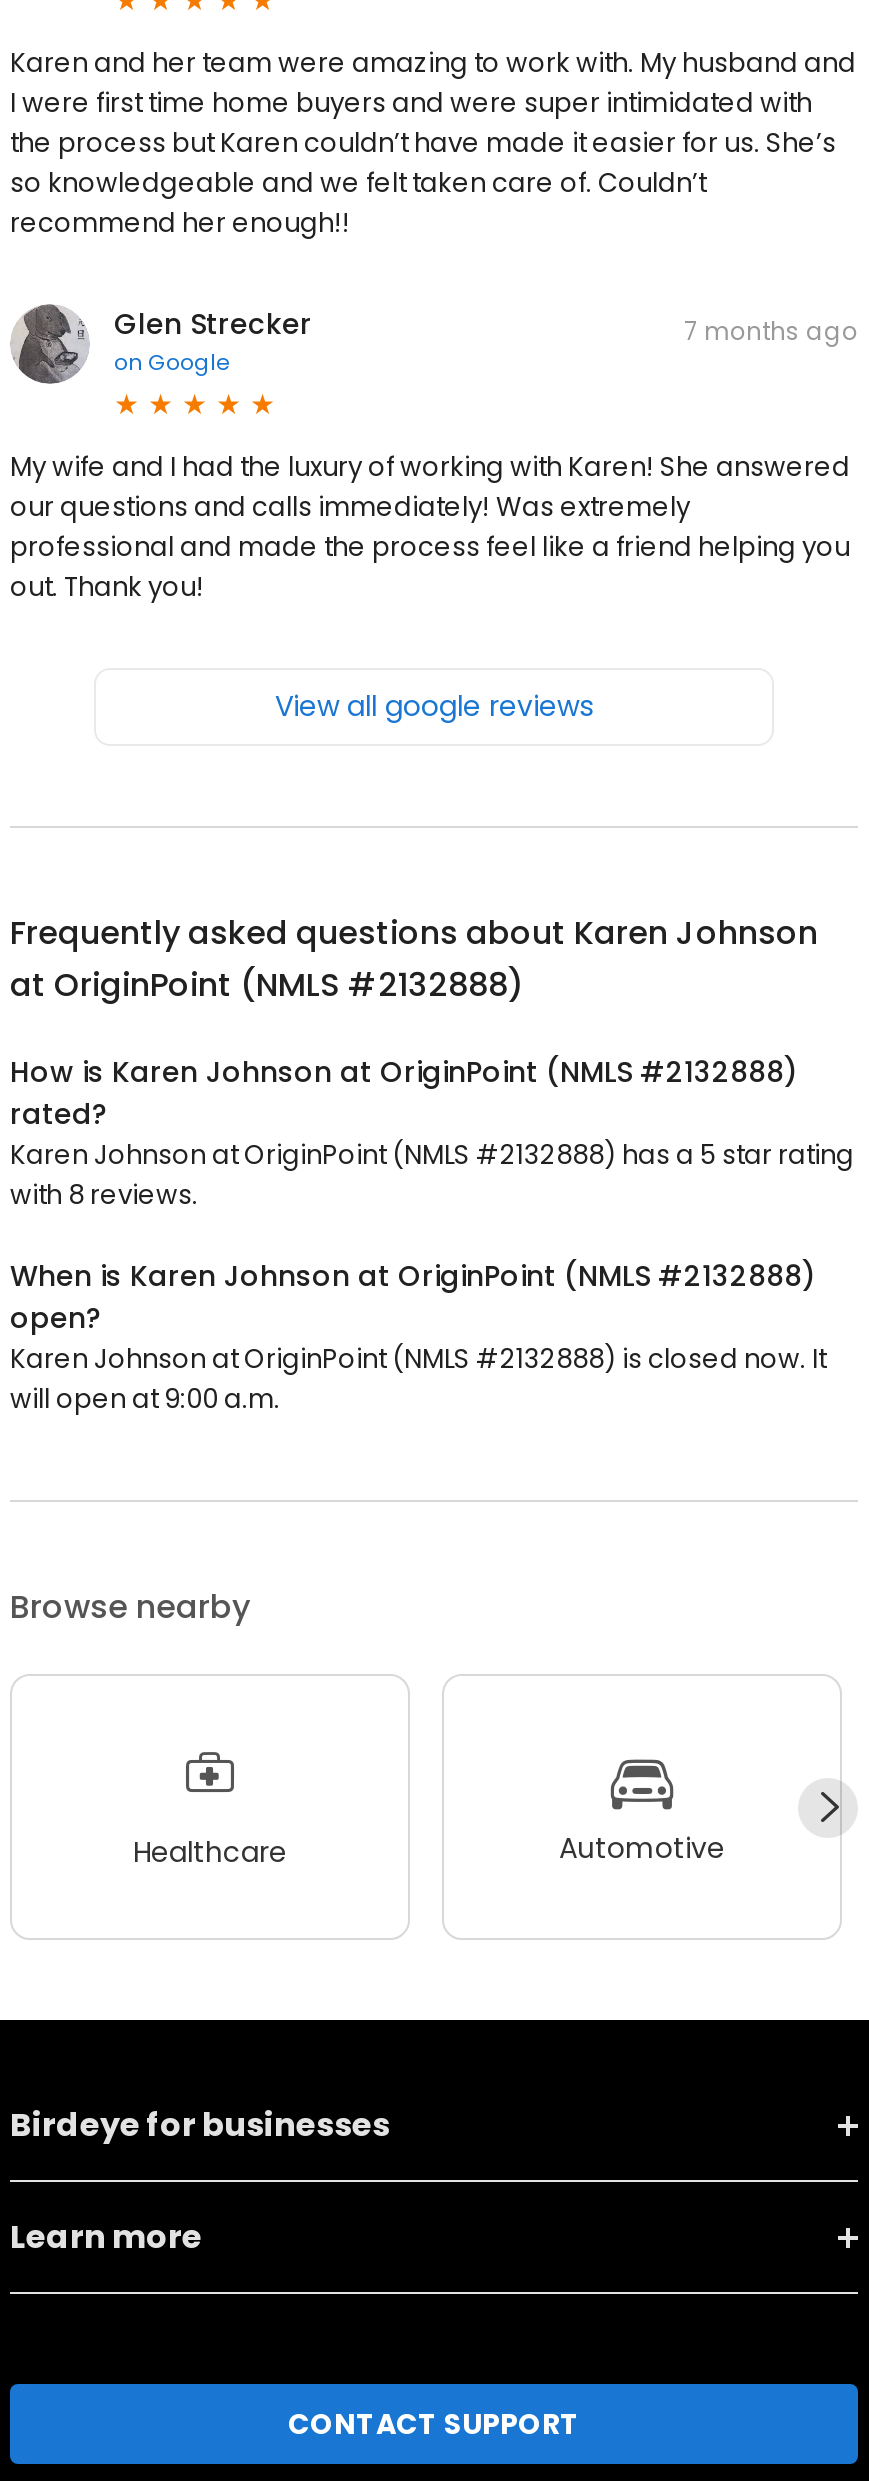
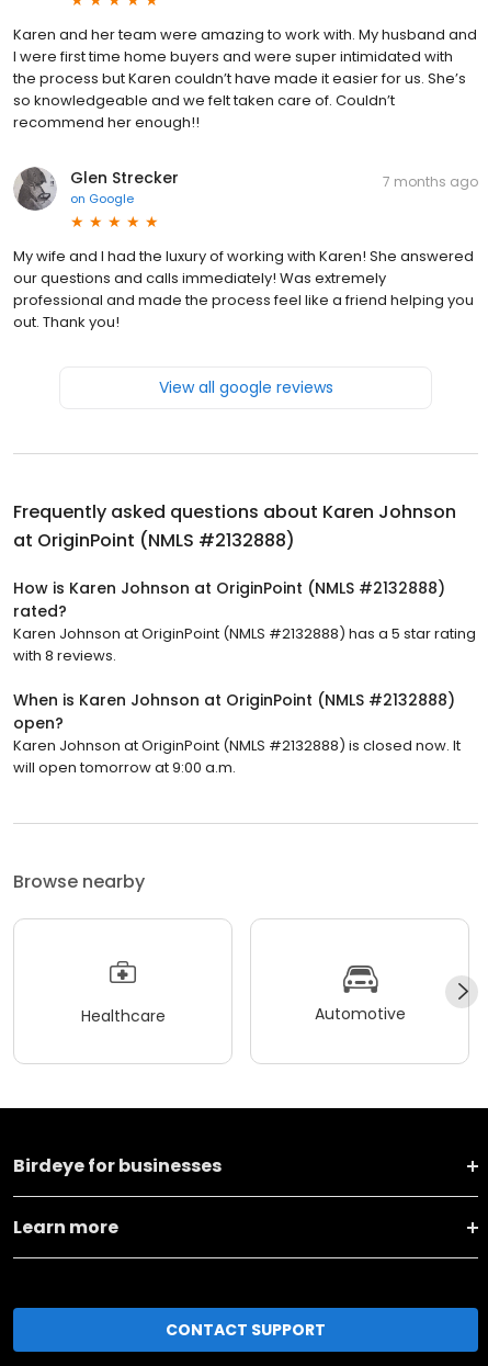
- will open at 9:00 a.m.
+ will open tomorrow at 9:00 a.m.
